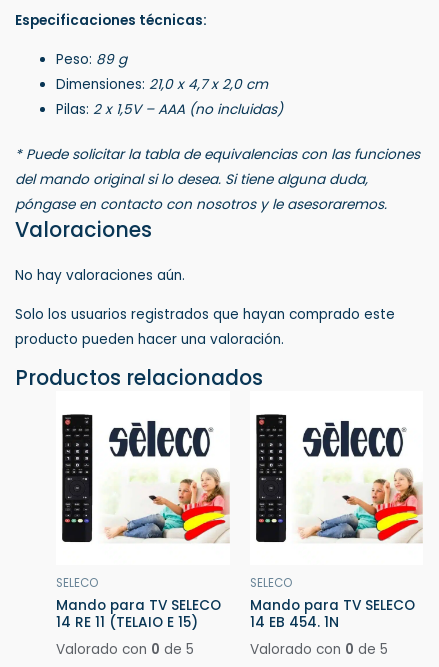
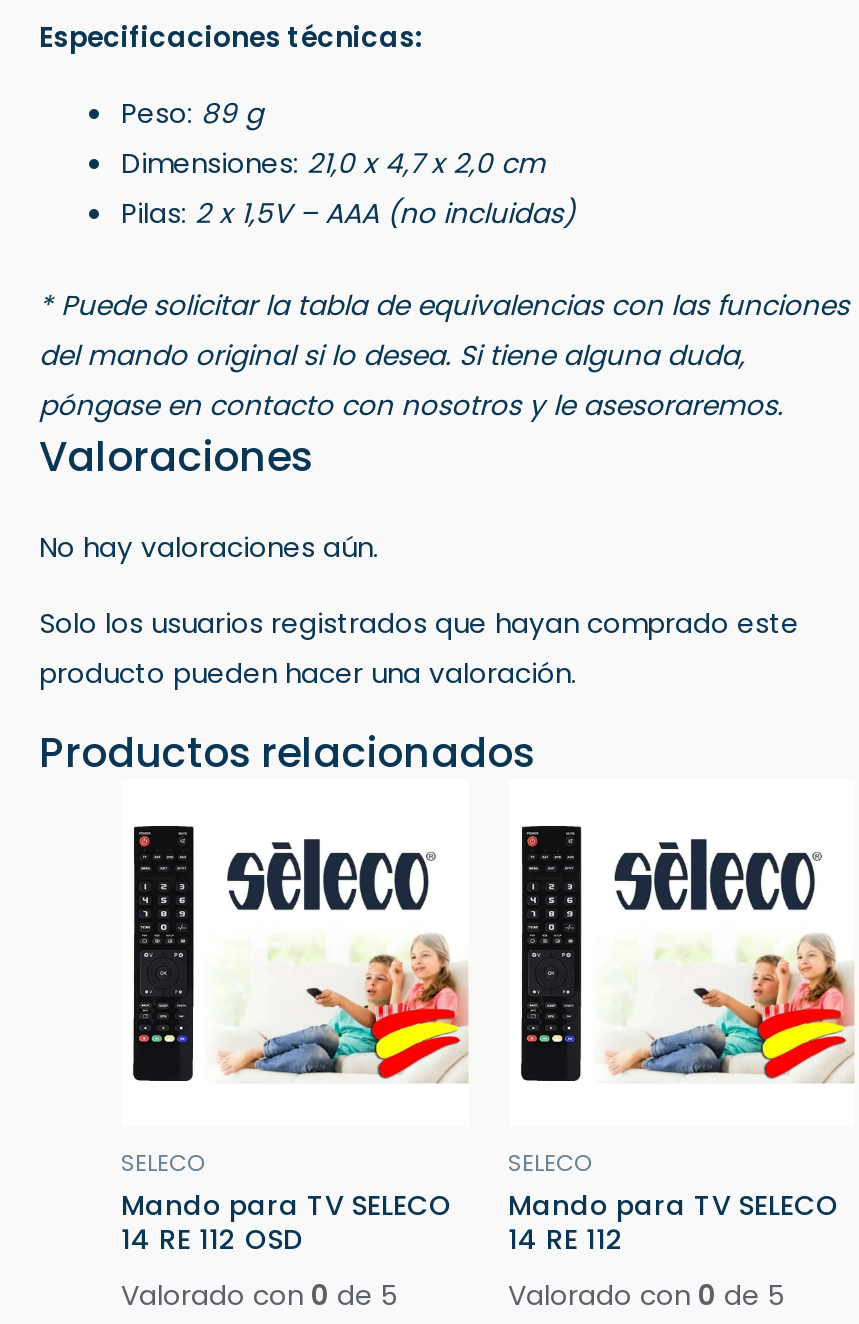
- 14 RE 11 (TELAIO E 15)
+ 14 RE 112 OSD

- 14 EB 454. 1N
+ 14 RE 112
